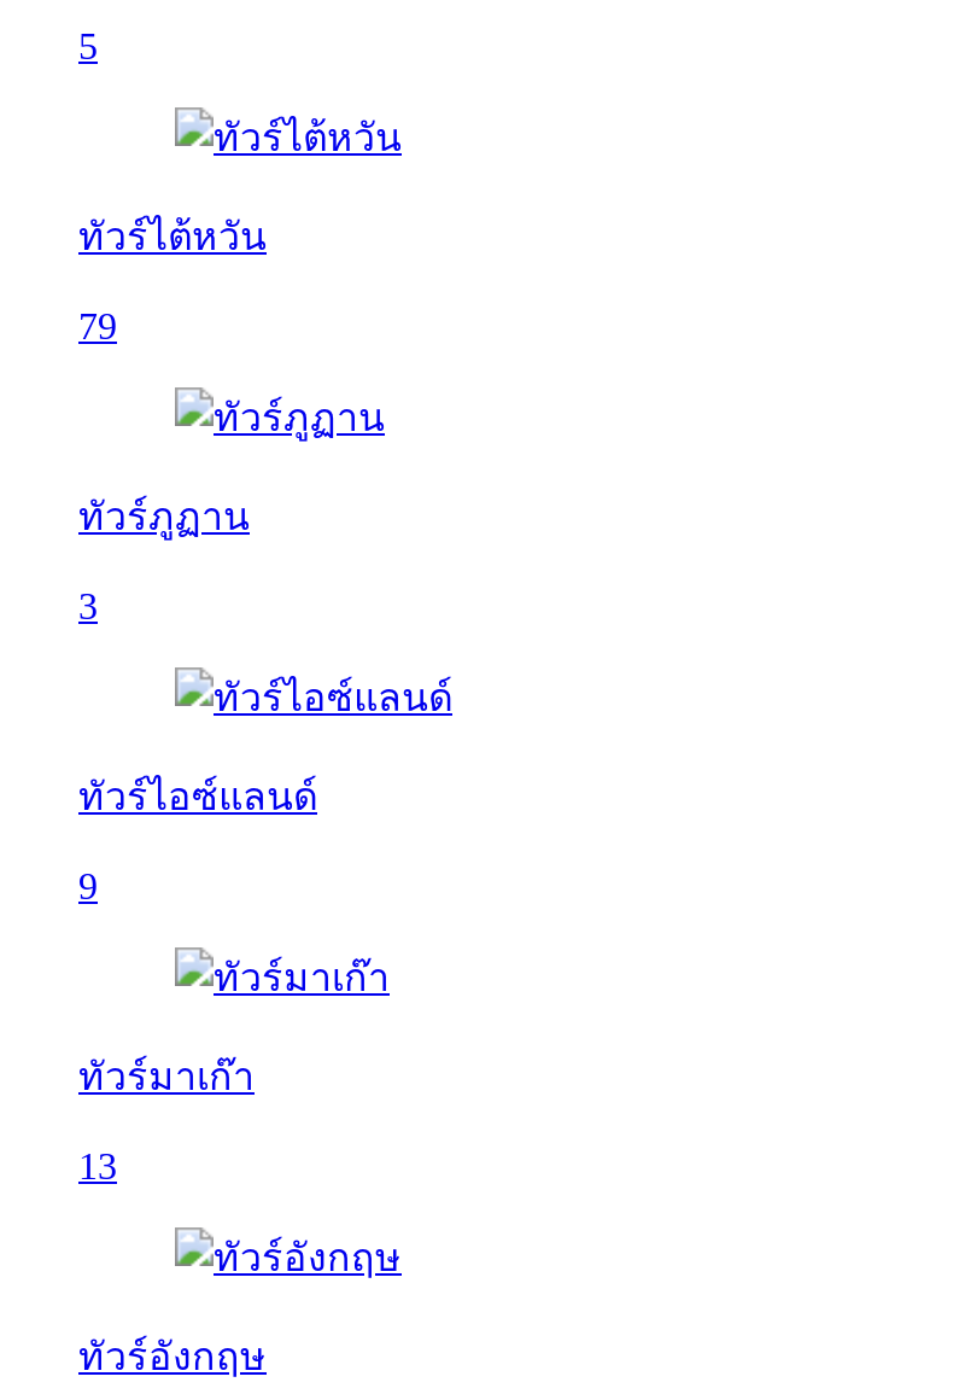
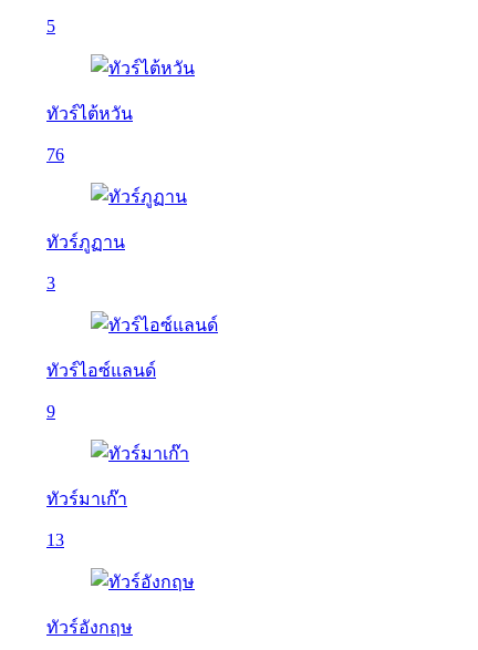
- 79
+ 76
